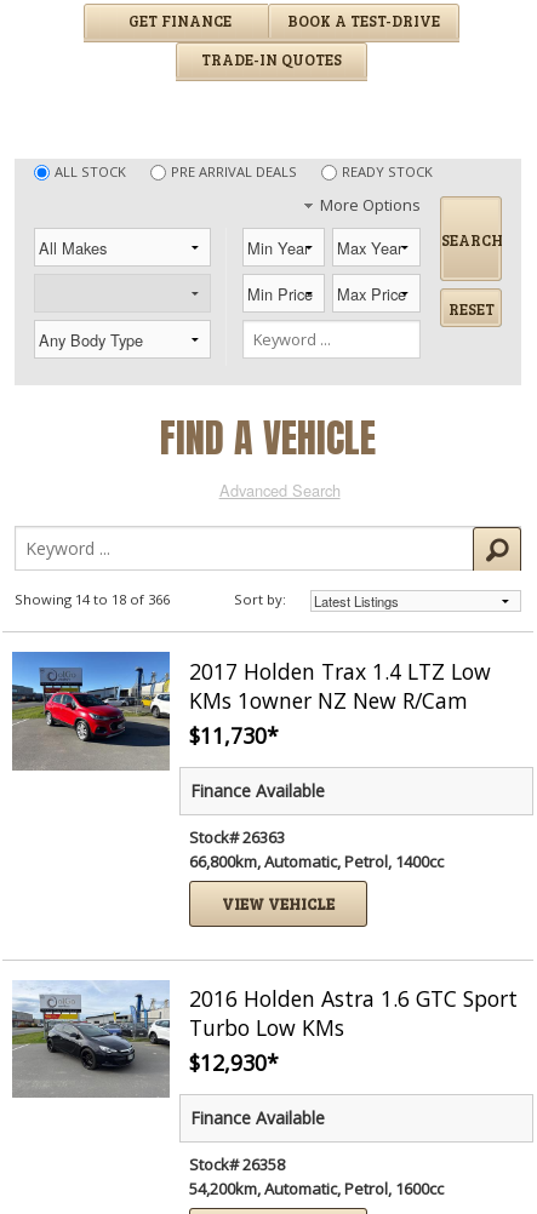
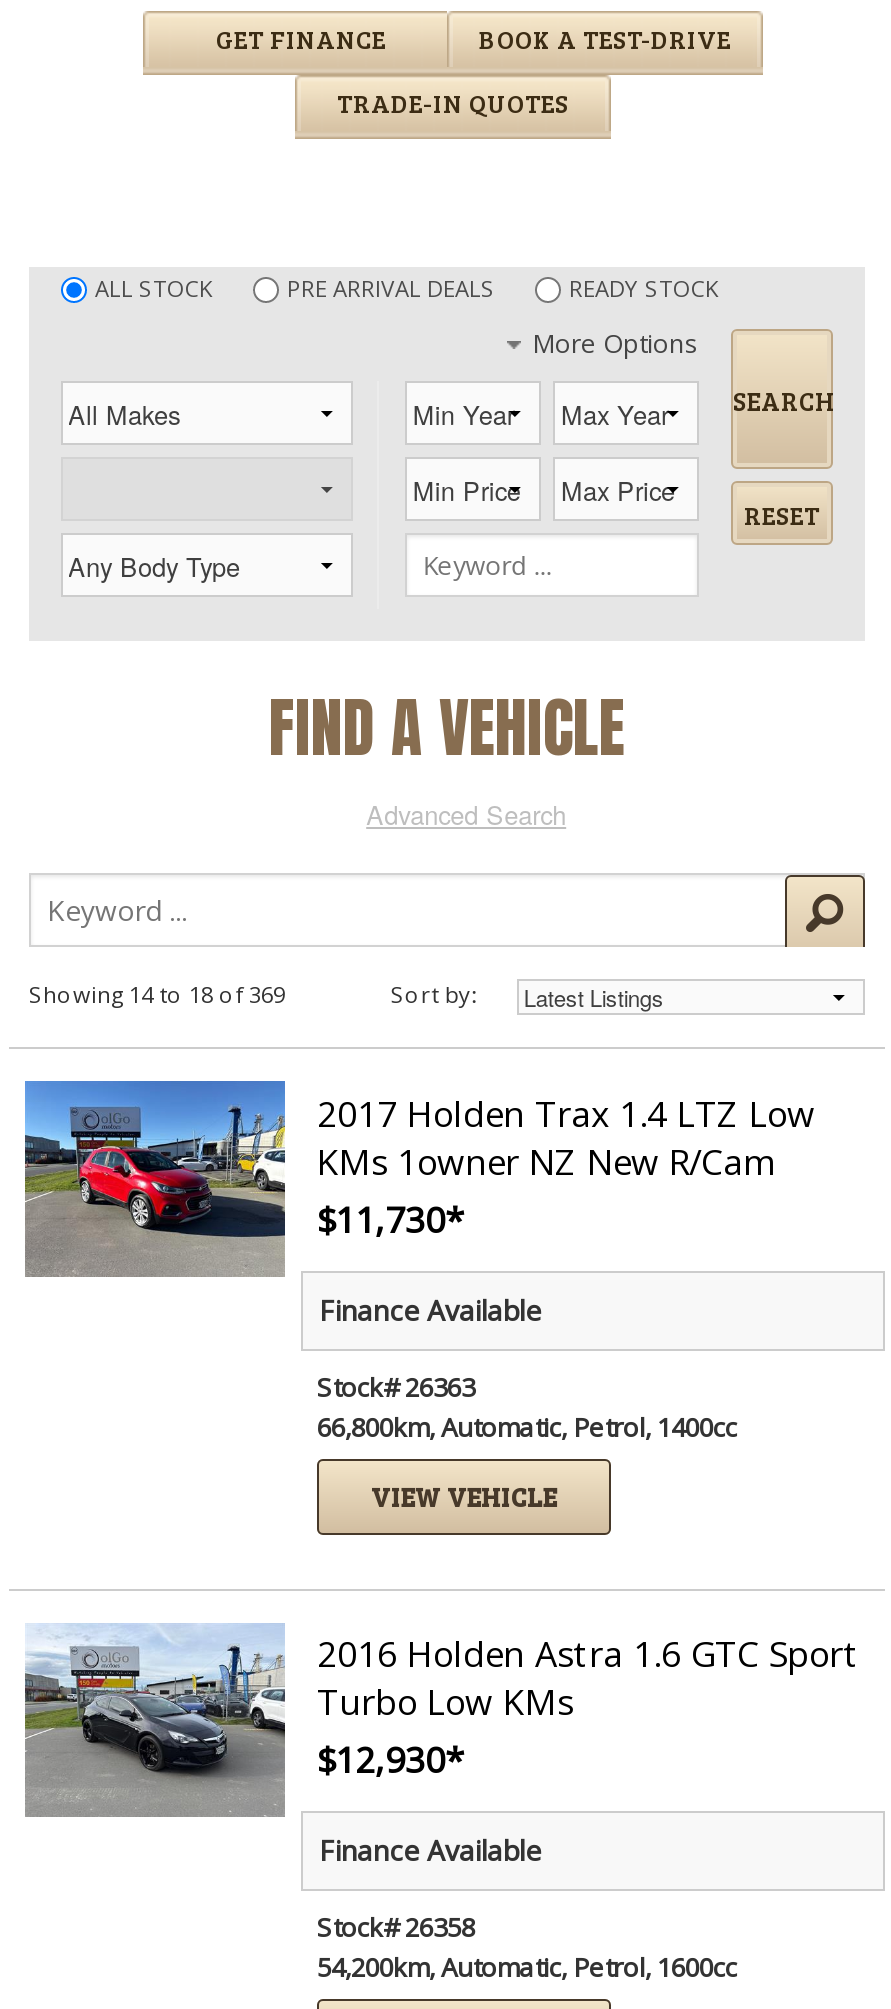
- Showing 14 to 18 of 366
+ Showing 14 to 18 of 369
